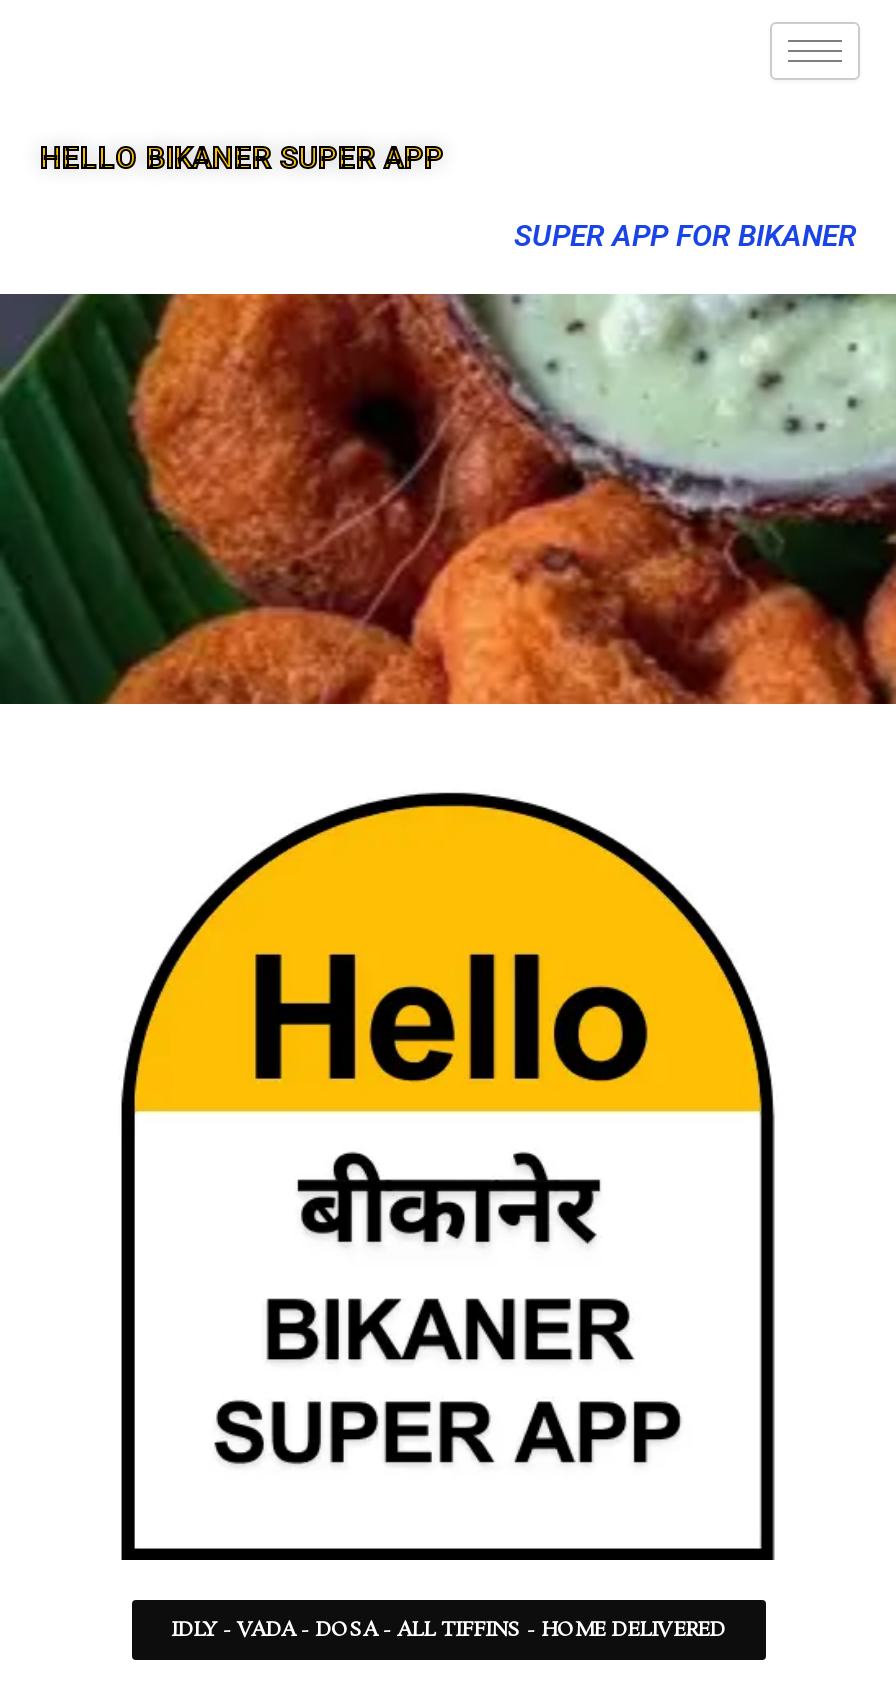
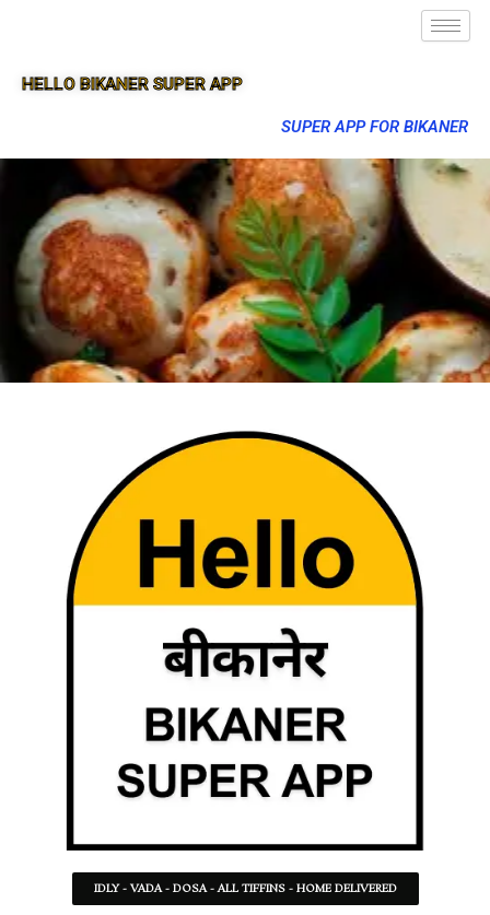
- [image]
+ [image]
